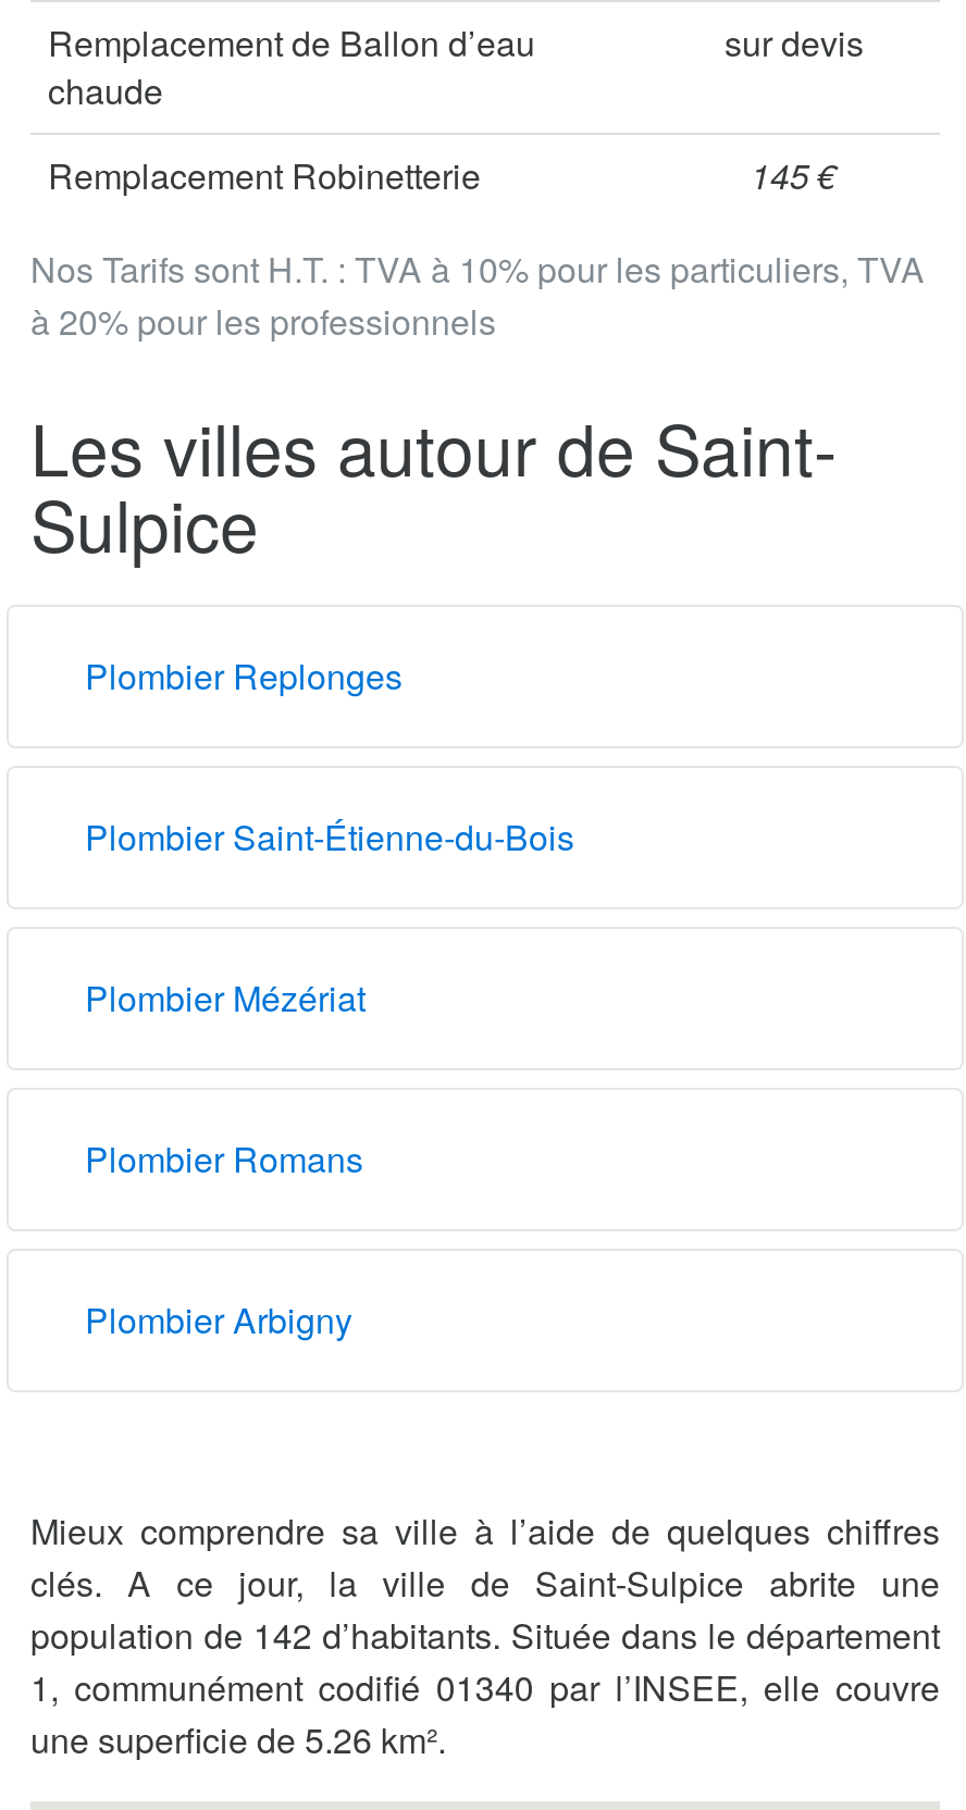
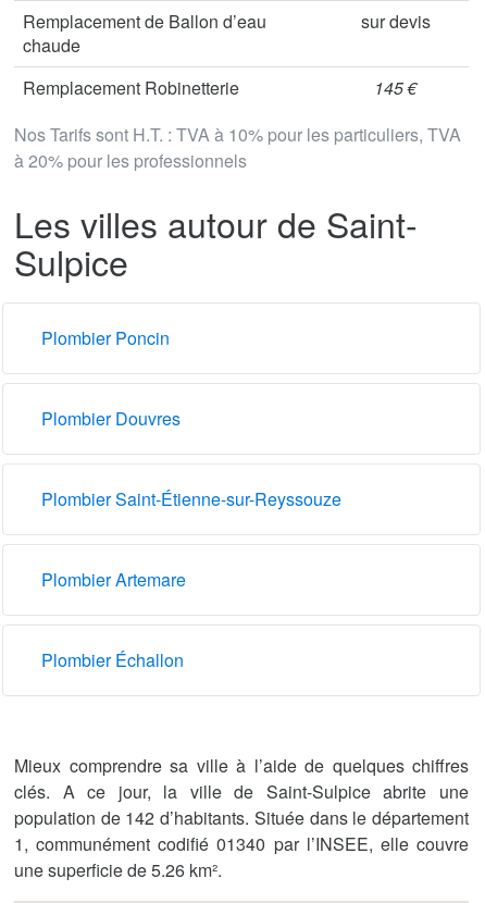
- Plombier Replonges
+ Plombier Poncin

- Plombier Saint-Étienne-du-Bois
+ Plombier Douvres

- Plombier Mézériat
+ Plombier Saint-Étienne-sur-Reyssouze

- Plombier Romans
+ Plombier Artemare

- Plombier Arbigny
+ Plombier Échallon
